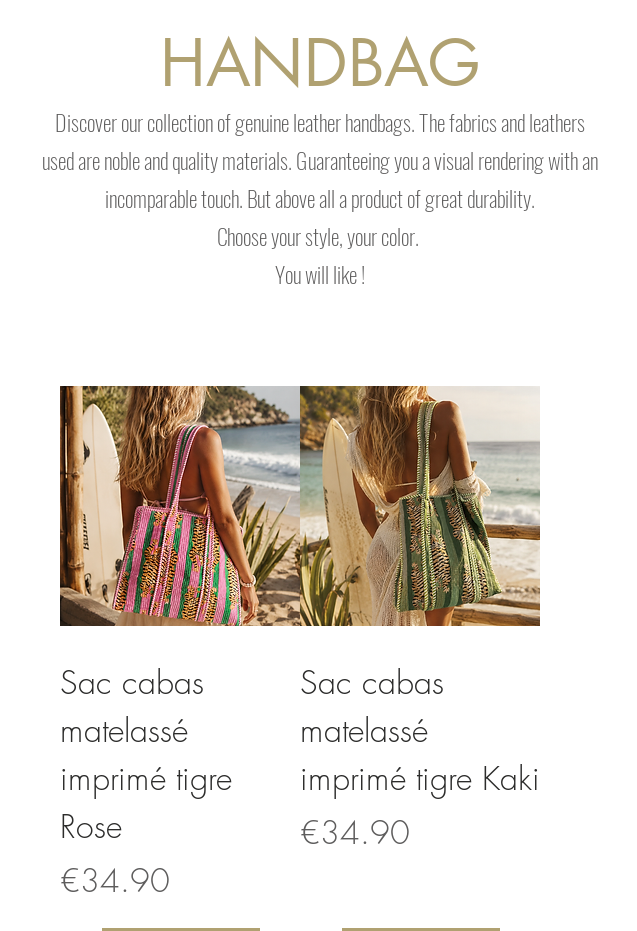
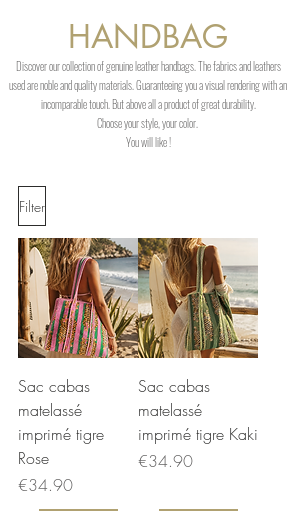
+ Filter
